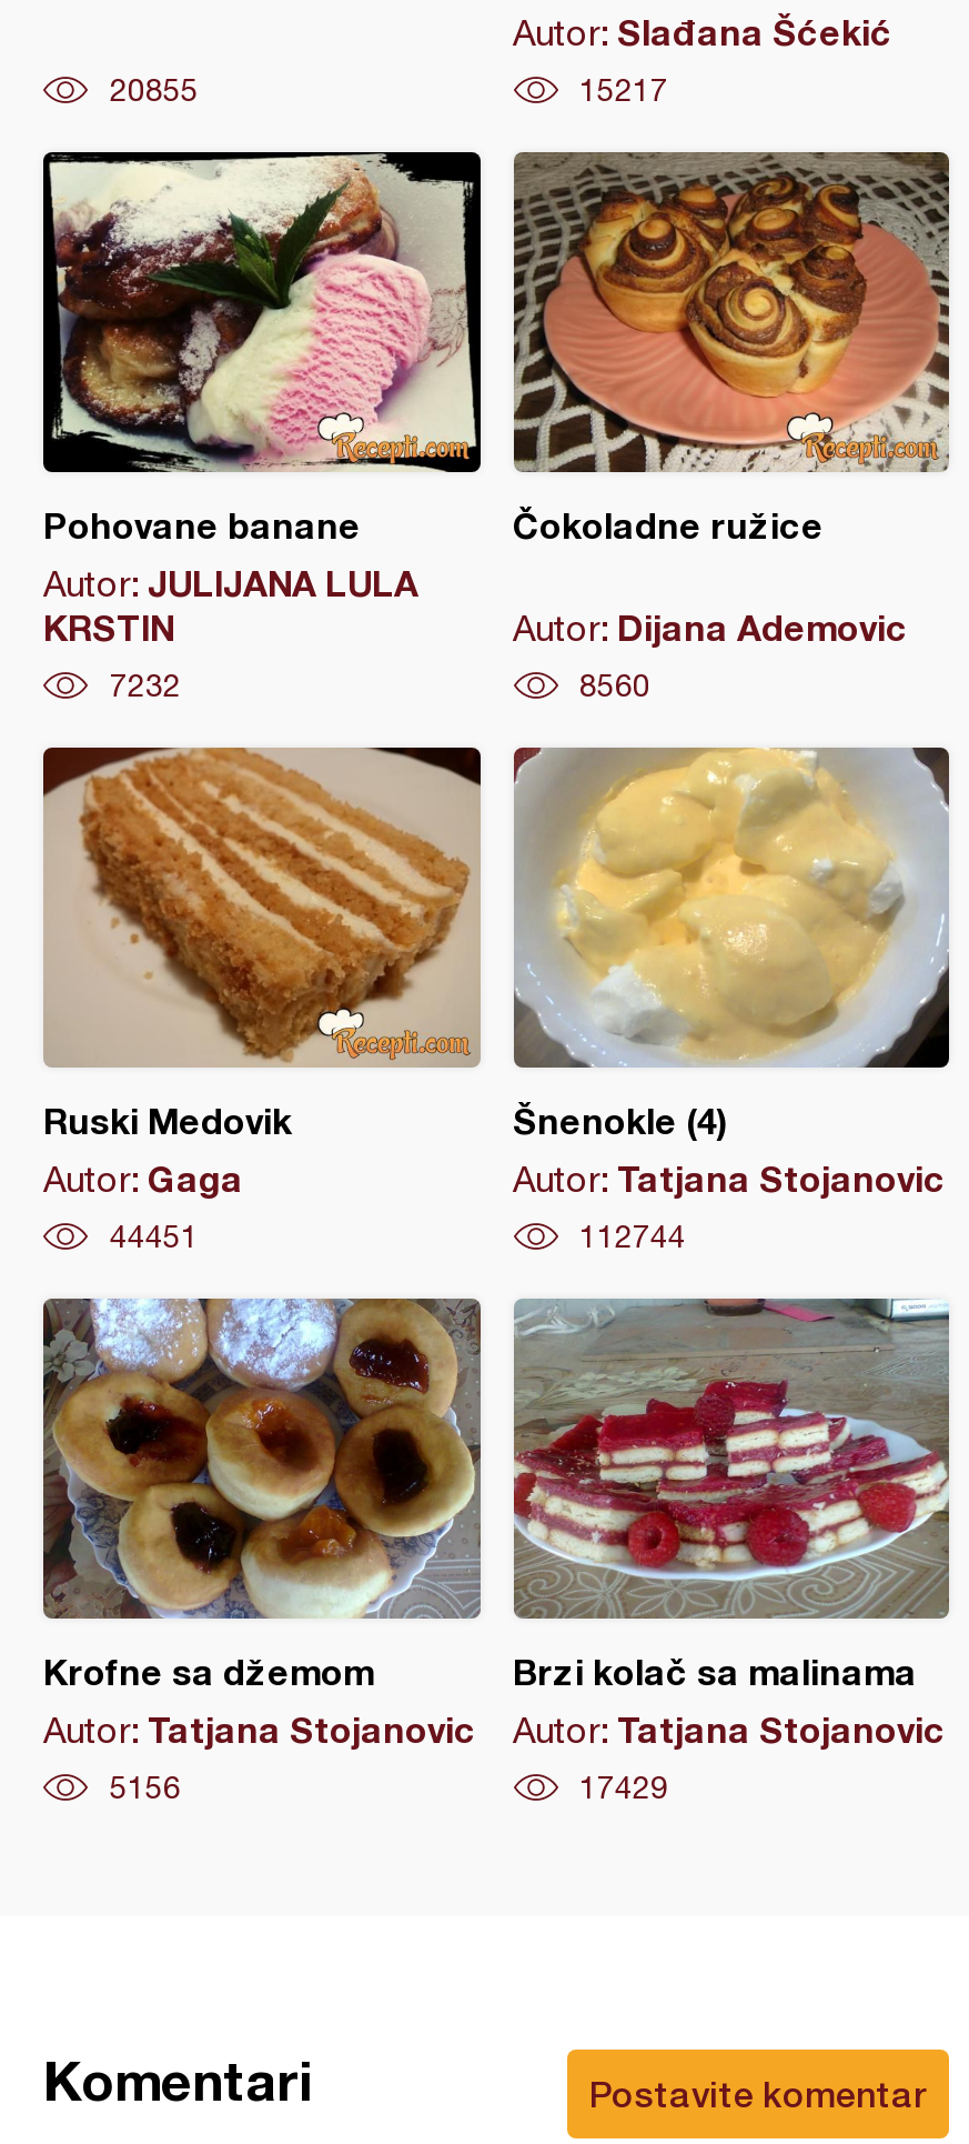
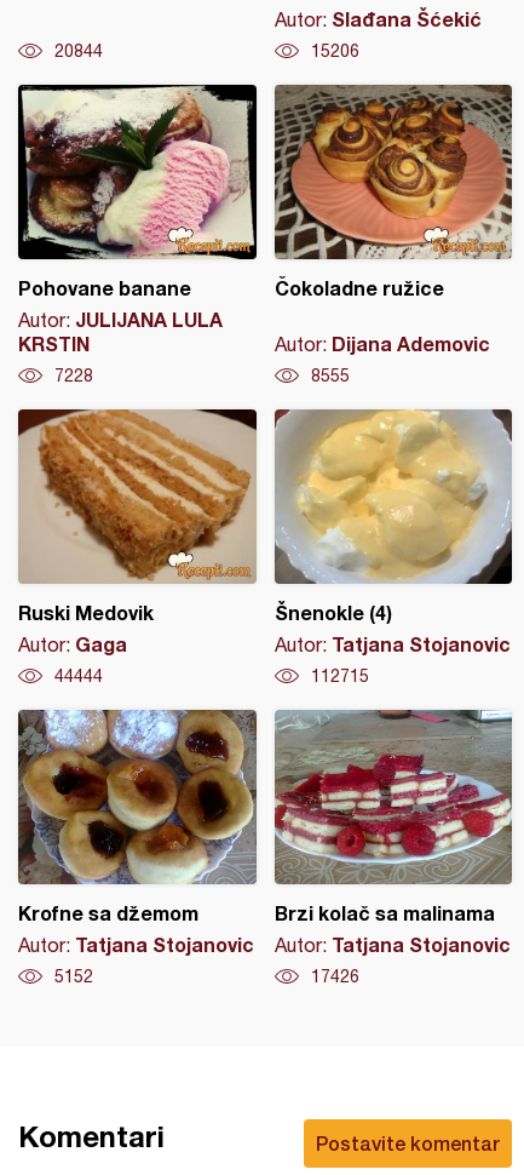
- 20855
+ 20844

- 15217
+ 15206

- 7232
+ 7228

- 8560
+ 8555

- 44451
+ 44444

- 112744
+ 112715

- 5156
+ 5152

- 17429
+ 17426
